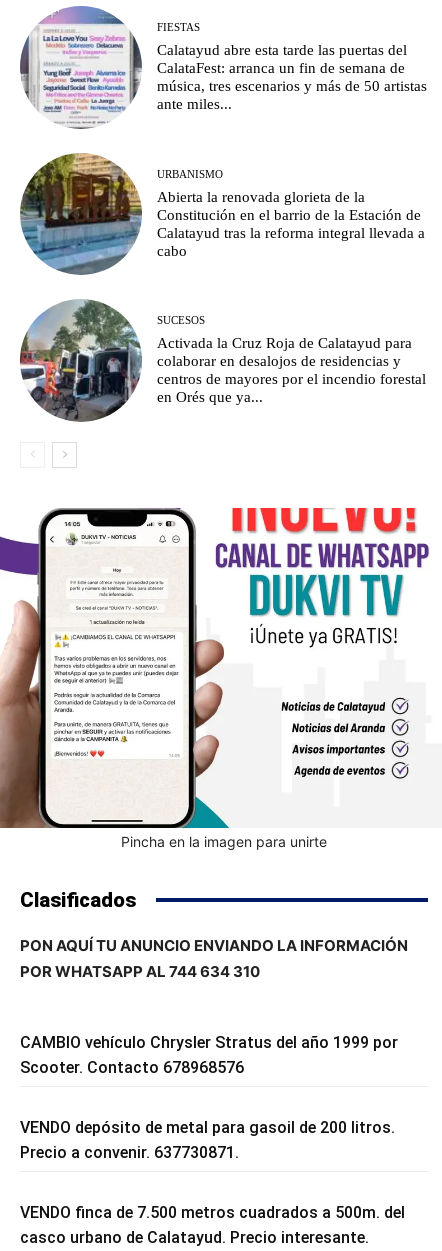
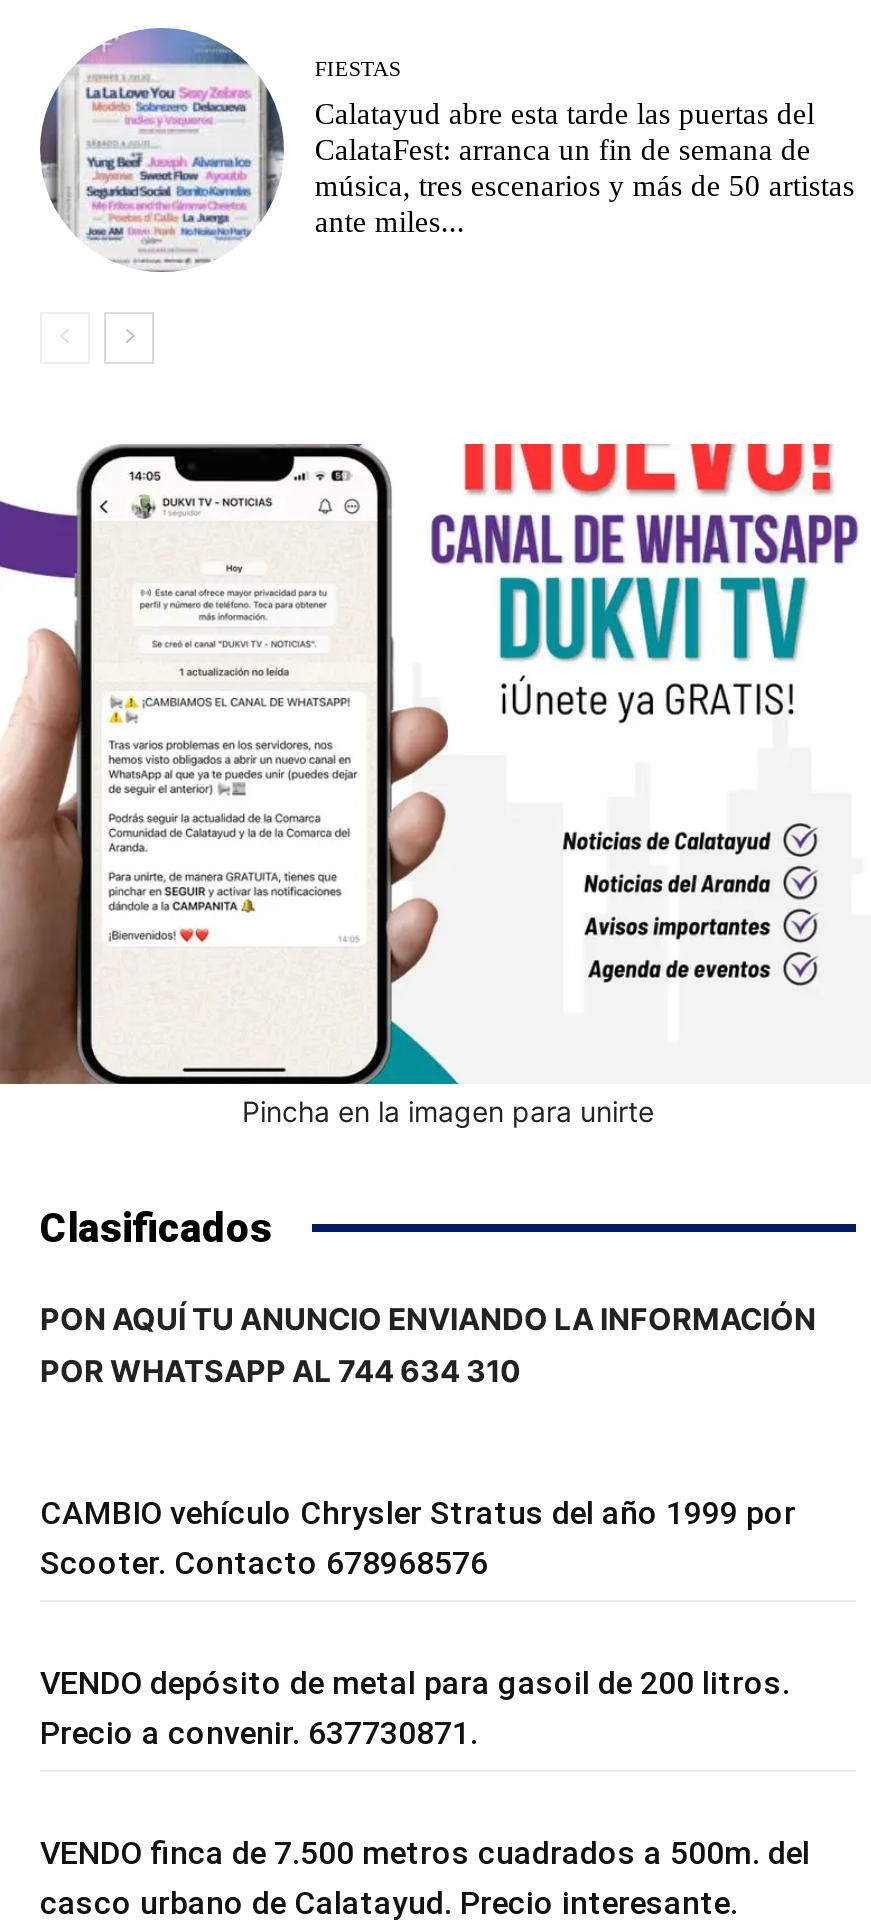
- [image]
- URBANISMO
- Abierta la renovada glorieta de la
- Constitución en el barrio de la Estación de
- Calatayud tras la reforma integral llevada a
- cabo

- [image]
- SUCESOS
- Activada la Cruz Roja de Calatayud para
- colaborar en desalojos de residencias y
- centros de mayores por el incendio forestal
- en Orés que ya...
